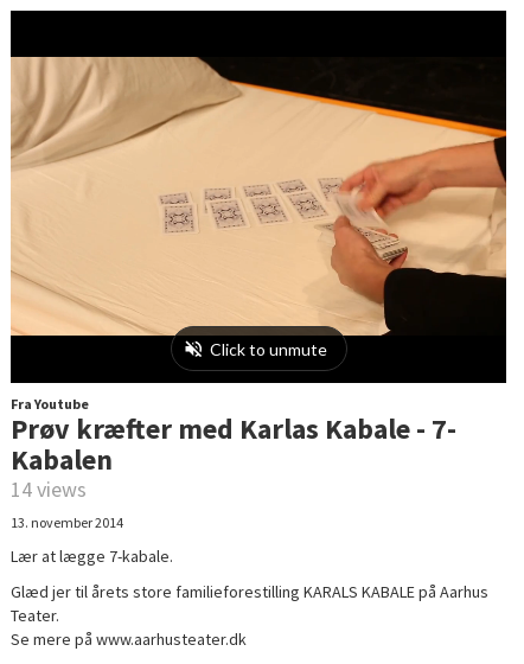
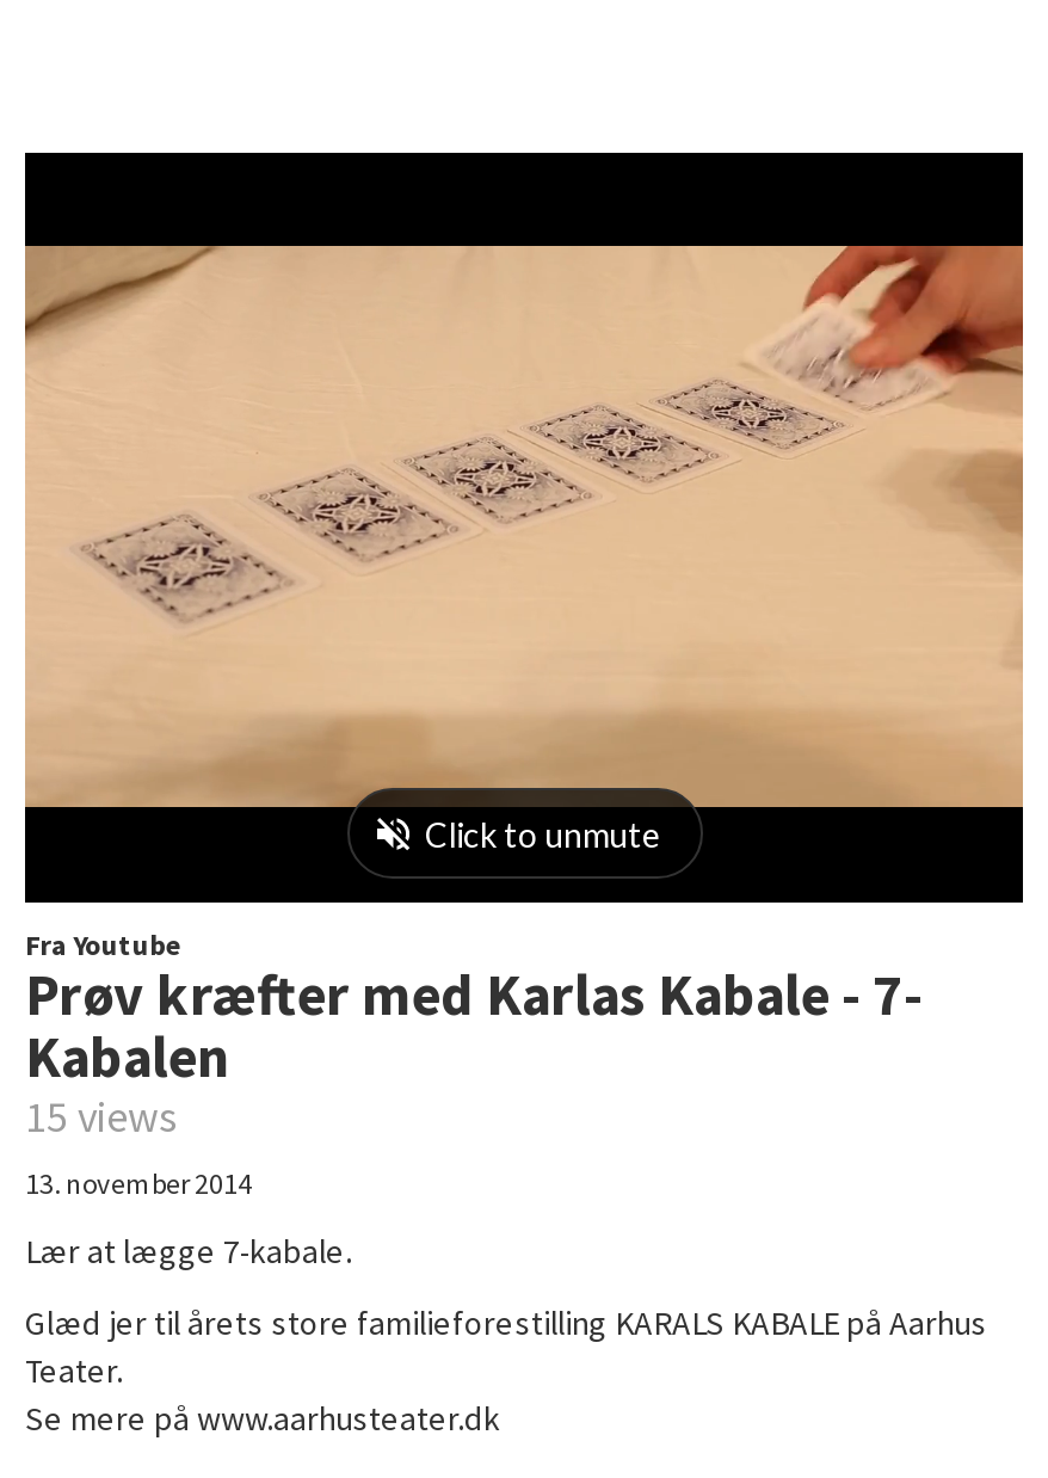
- [image]
+ [image]

- 14 views
+ 15 views
